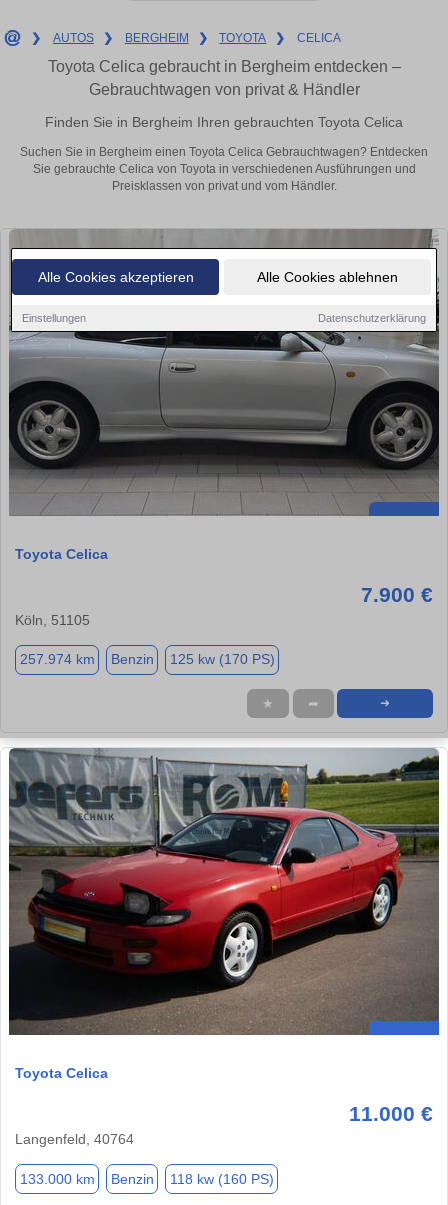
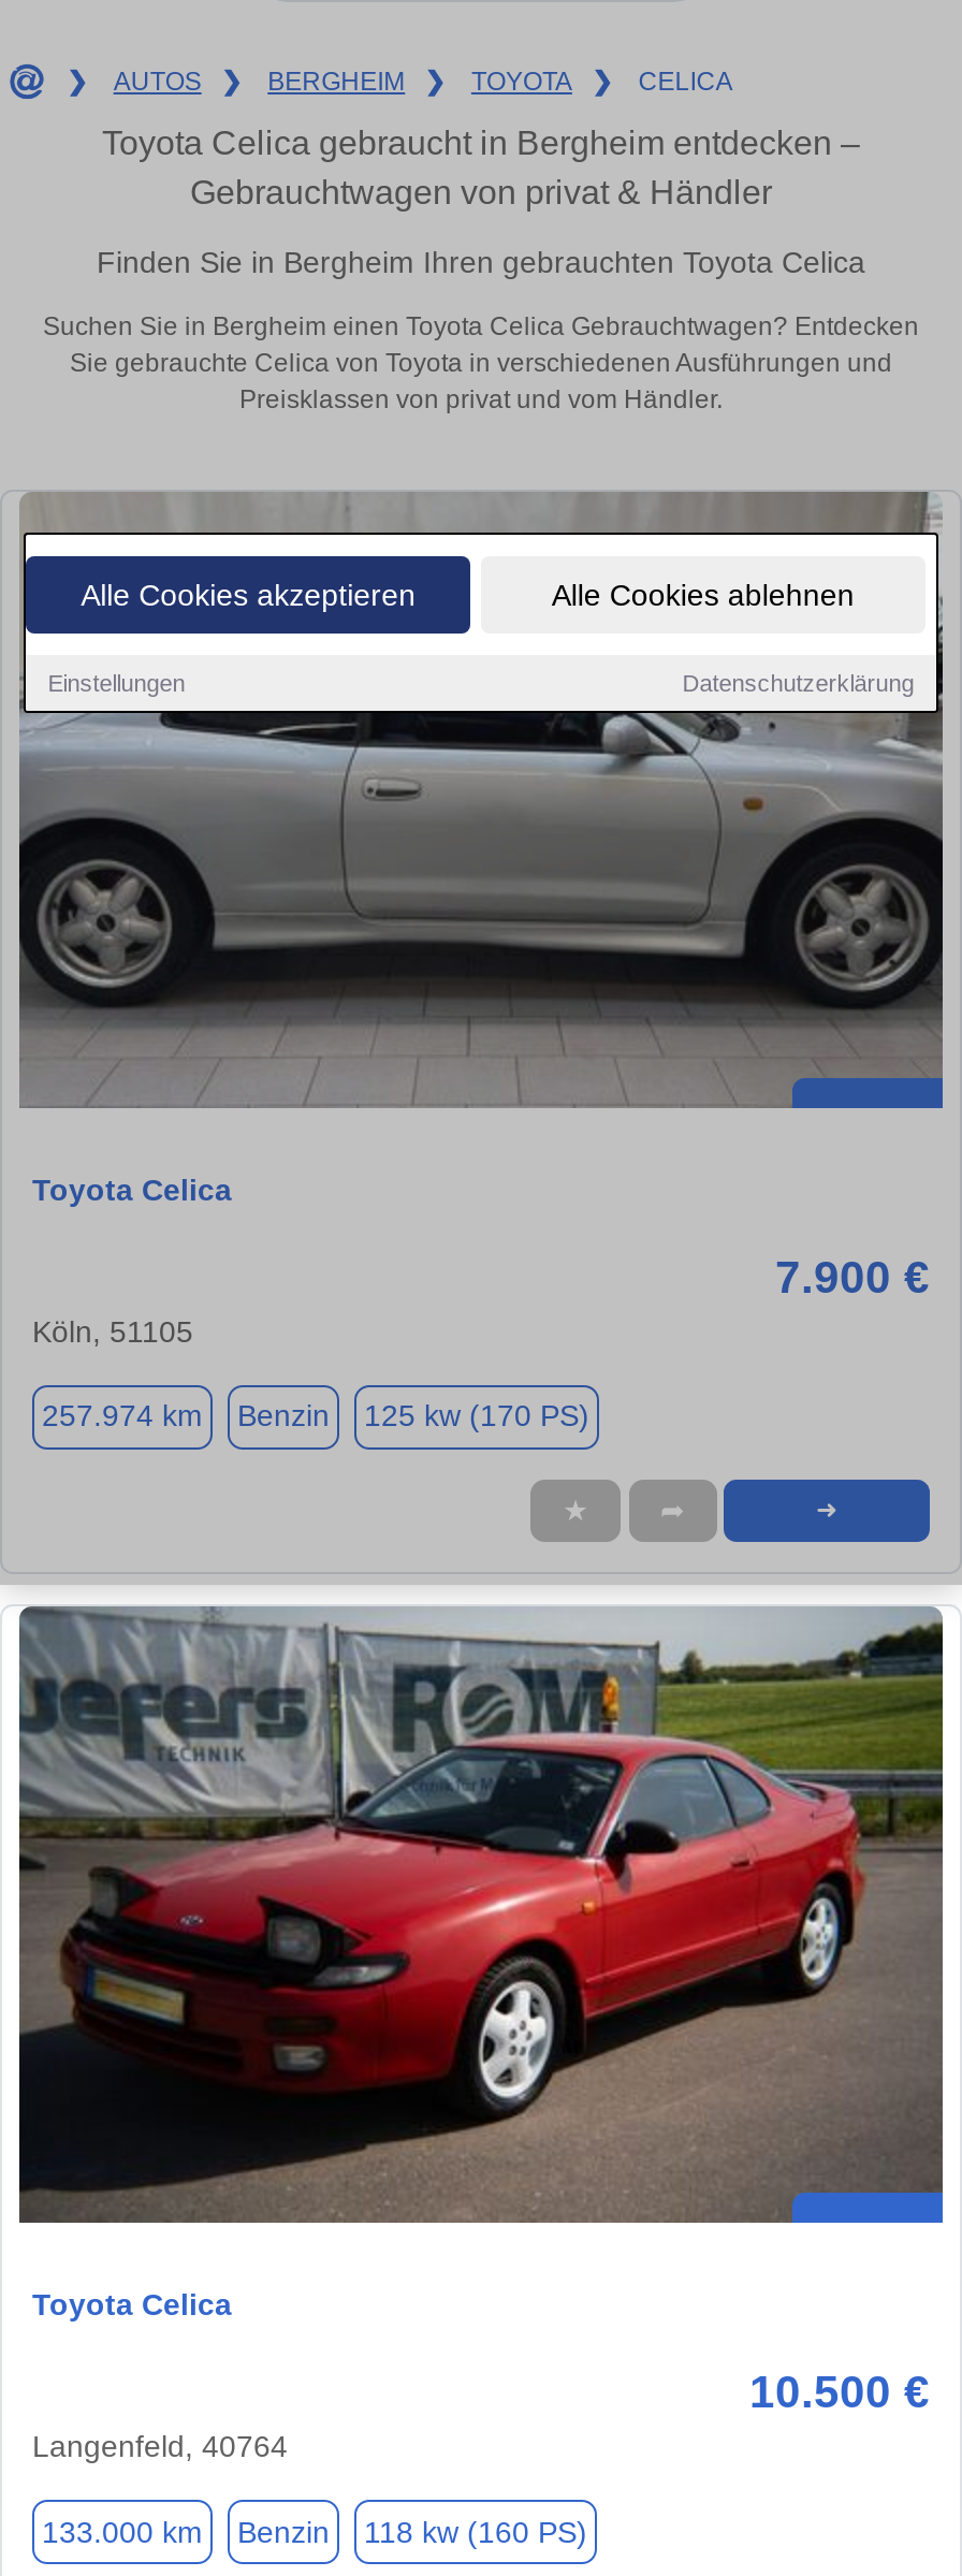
- 11.000 €
+ 10.500 €
